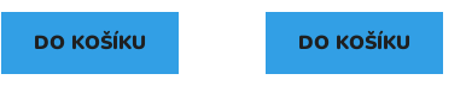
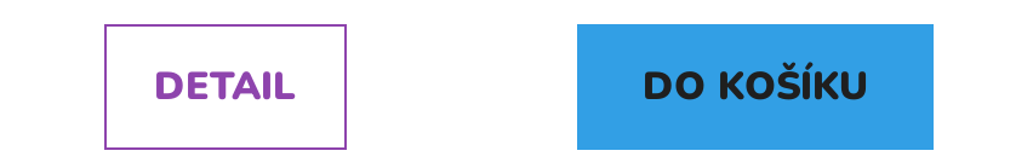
- DO KOŠÍKU
+ DETAIL
